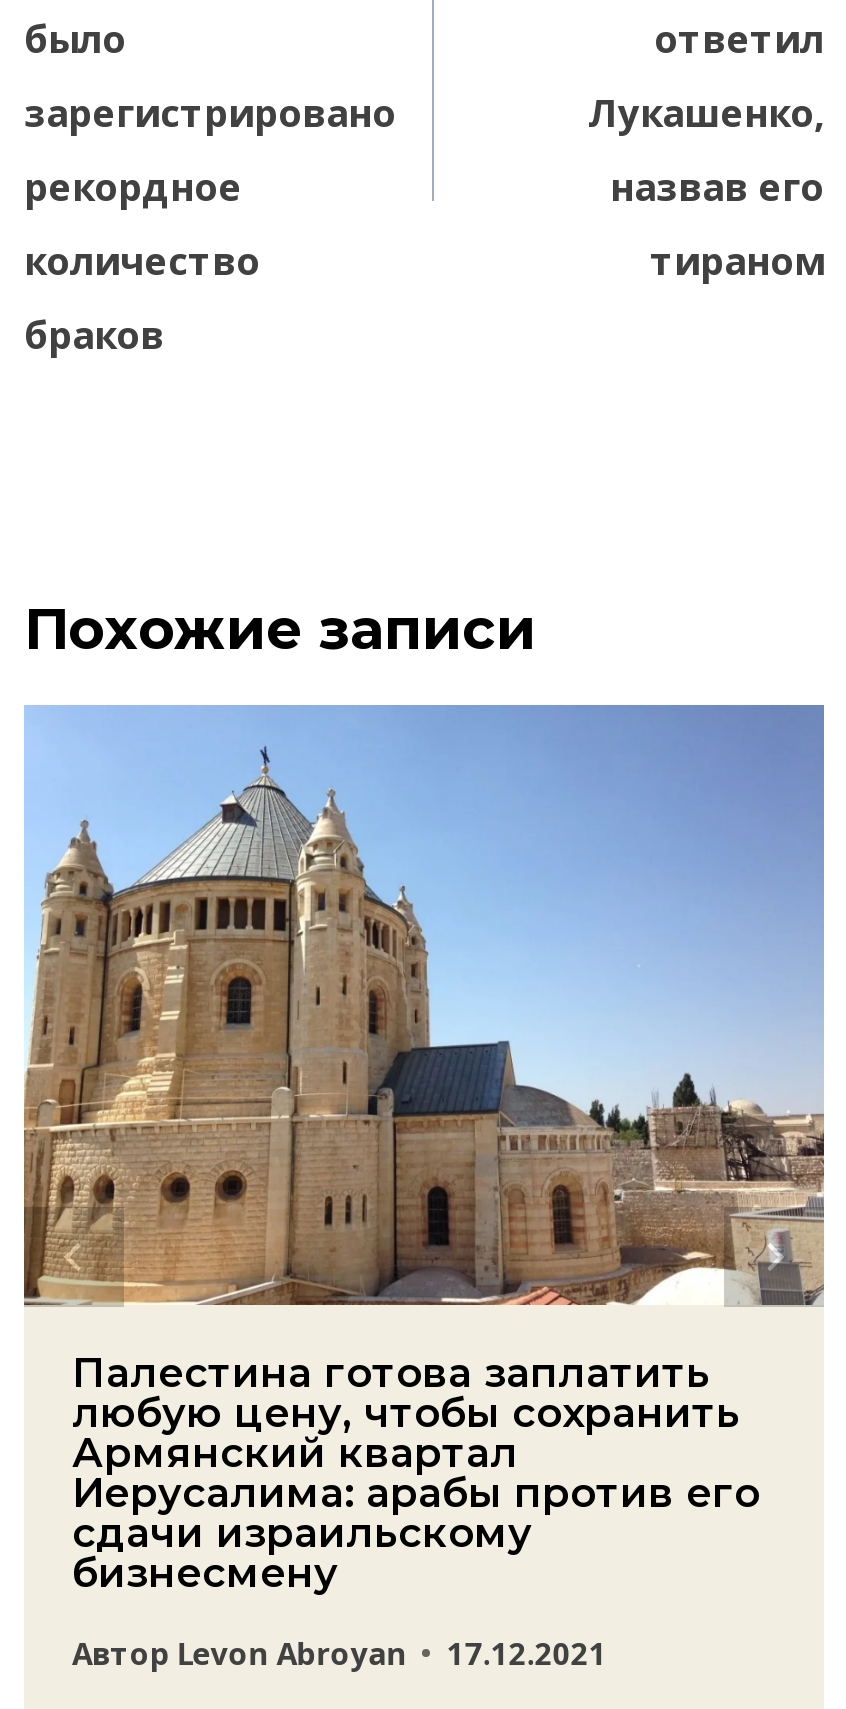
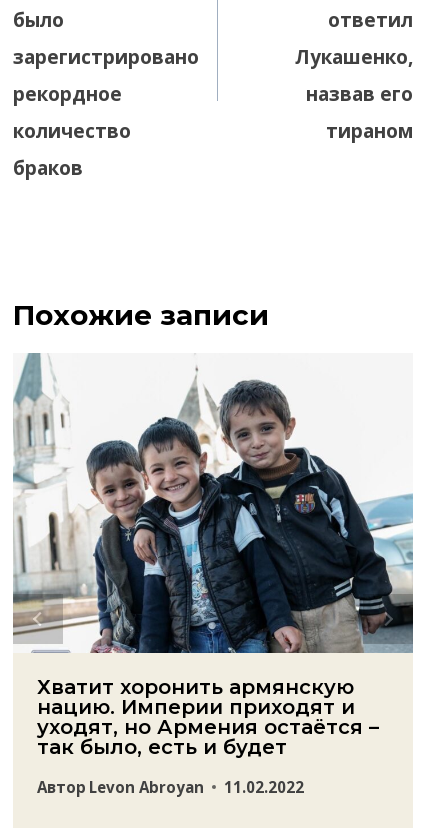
- [image]
- Палестина готова заплатить
- любую цену, чтобы сохранить
- Армянский квартал
- Иерусалима: арабы против его
- сдачи израильскому
- бизнесмену
+ [image]
+ Хватит хоронить армянскую
+ нацию. Империи приходят и
+ уходят, но Армения остаётся –
+ так было, есть и будет

- Автор Levon Abroyan 17.12.2021
+ Автор Levon Abroyan 11.02.2022
